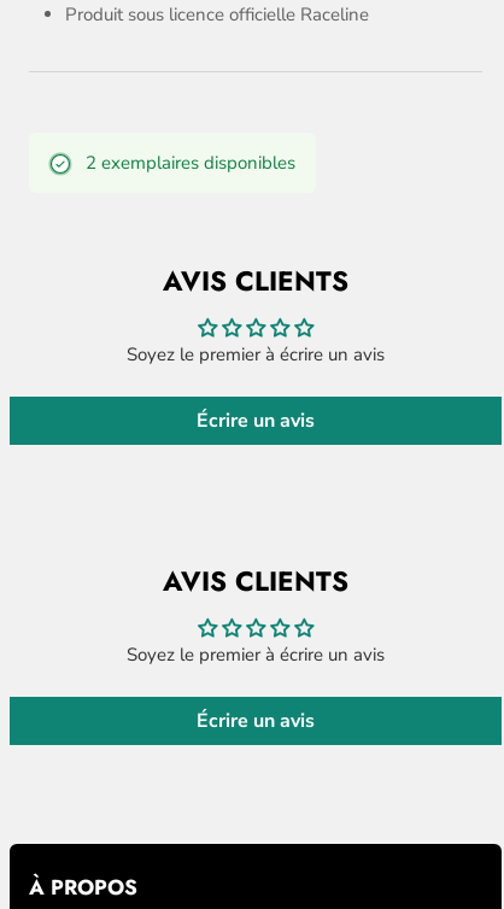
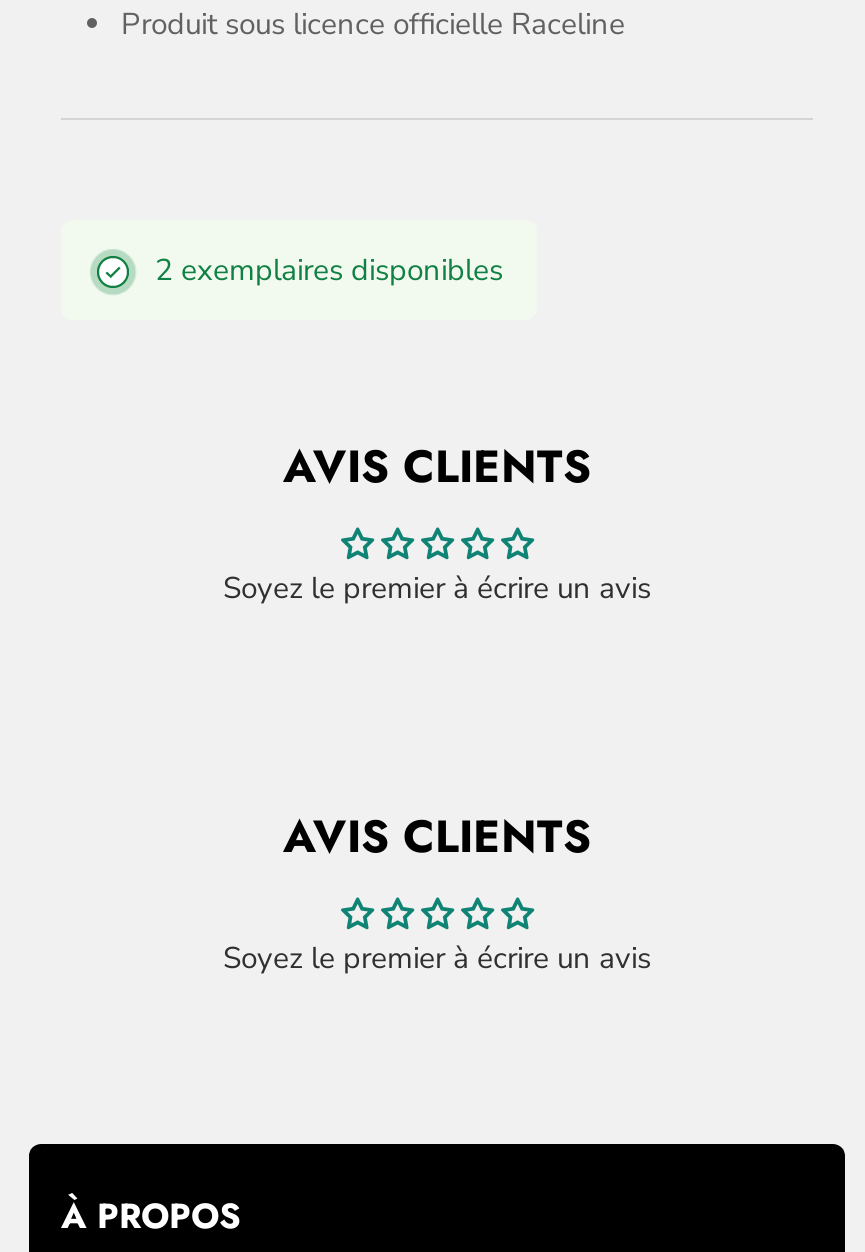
- Écrire un avis

- Écrire un avis
